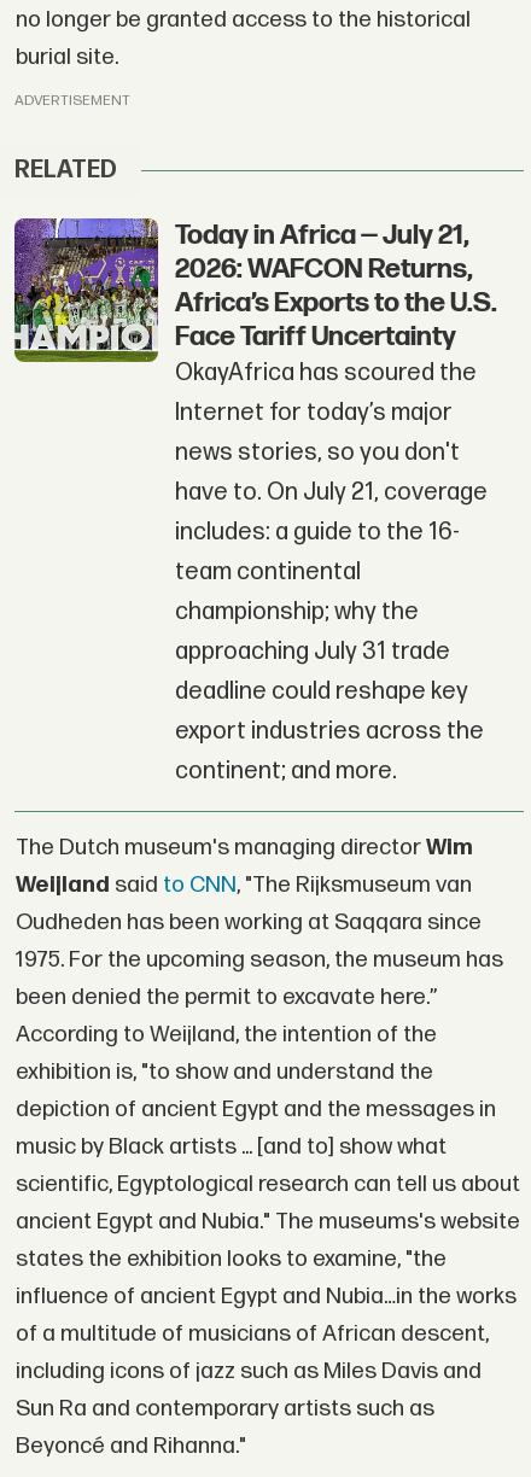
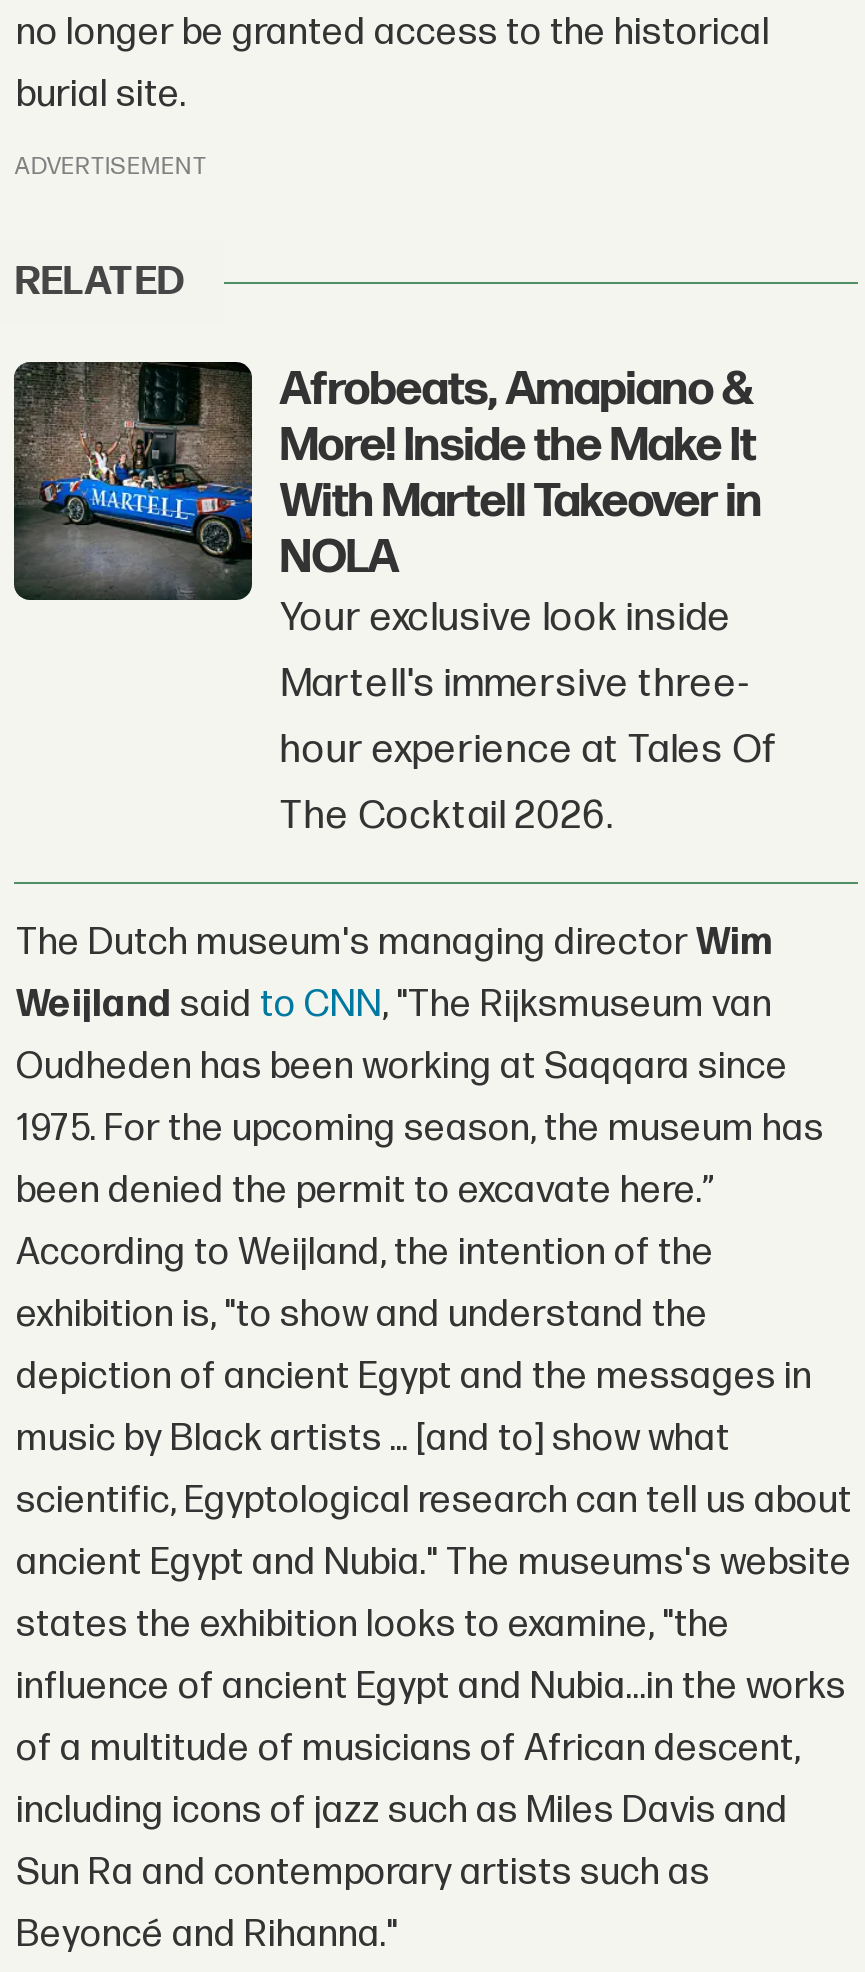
- [image]
- Today in Africa — July 21,
- 2026: WAFCON Returns,
- Africa’s Exports to the U.S.
- Face Tariff Uncertainty
- OkayAfrica has scoured the
- Internet for today’s major
- news stories, so you don't
- have to. On July 21, coverage
- includes: a guide to the 16-
- team continental
- championship; why the
- approaching July 31 trade
- deadline could reshape key
- export industries across the
- continent; and more.
+ [image]
+ Afrobeats, Amapiano &
+ More! Inside the Make It
+ With Martell Takeover in
+ NOLA
+ Your exclusive look inside
+ Martell's immersive three-
+ hour experience at Tales Of
+ The Cocktail 2026.
